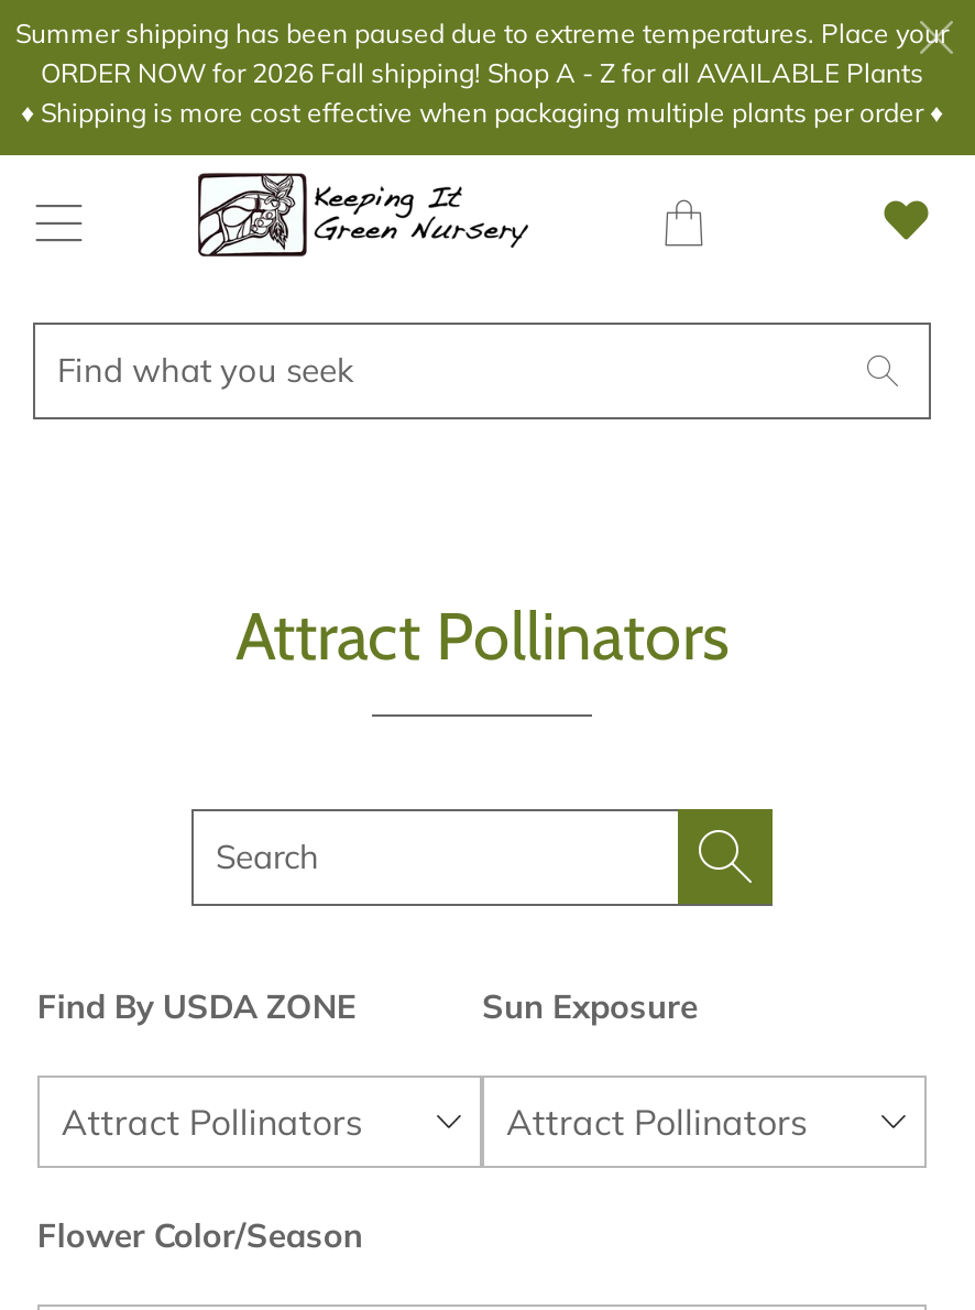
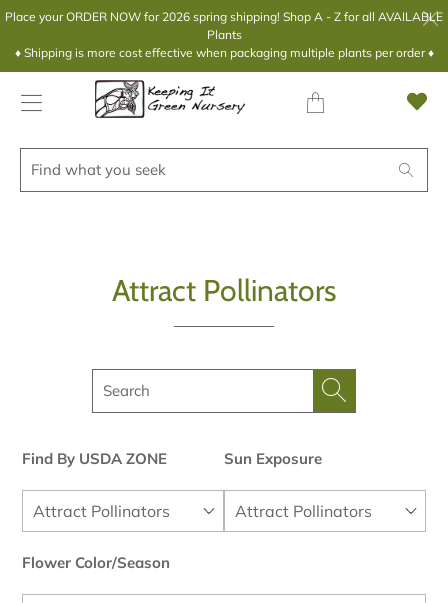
- Summer shipping has been paused due to extreme temperatures. Place your
- ORDER NOW for 2026 Fall shipping! Shop A - Z for all AVAILABLE Plants
+ Place your ORDER NOW for 2026 spring shipping! Shop A - Z for all AVAILABLE
+ Plants
